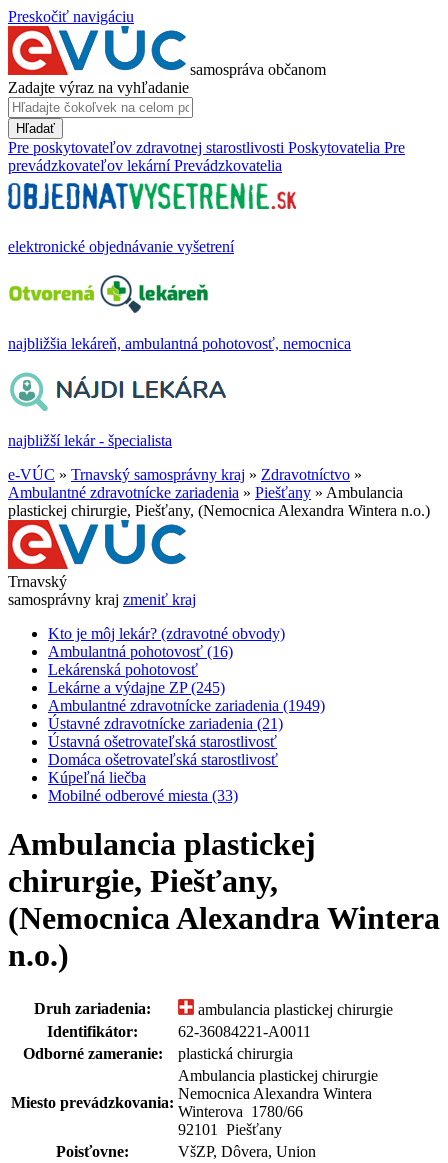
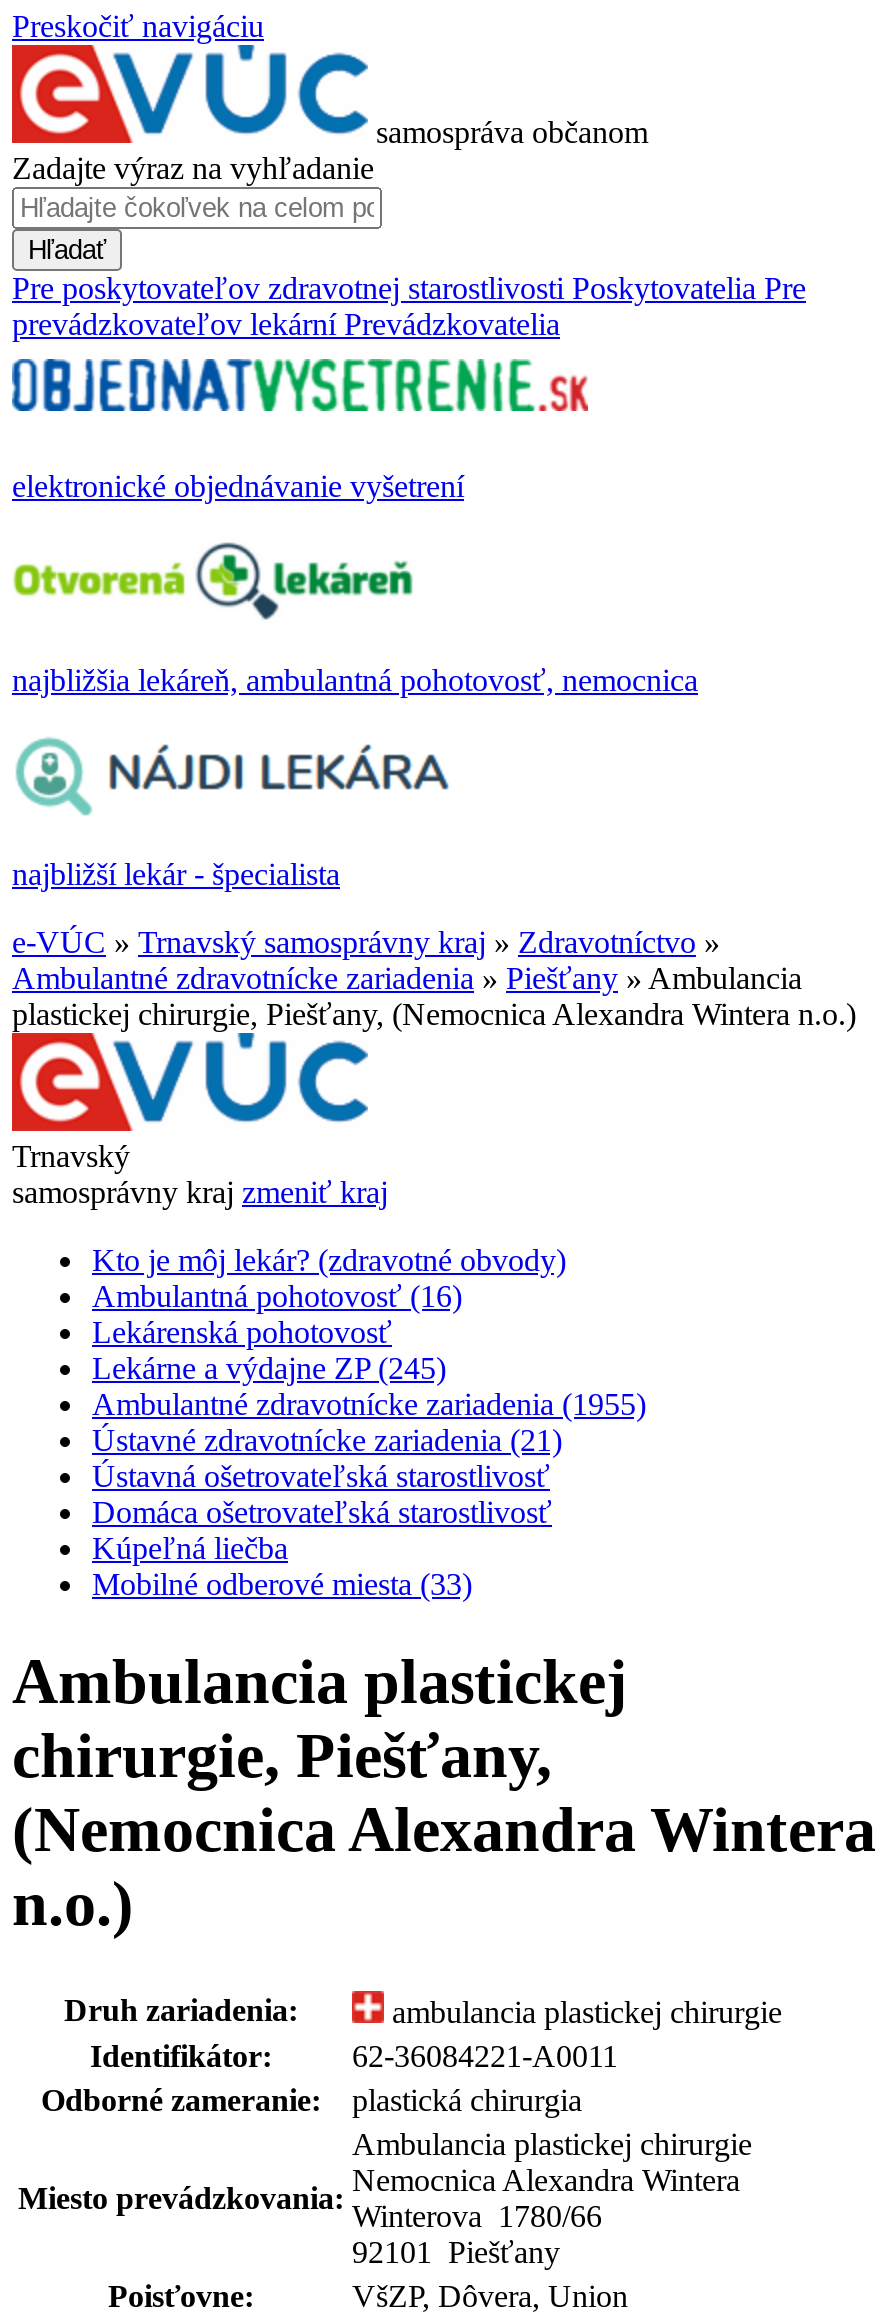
- Ambulantné zdravotnícke zariadenia (1949)
+ Ambulantné zdravotnícke zariadenia (1955)
